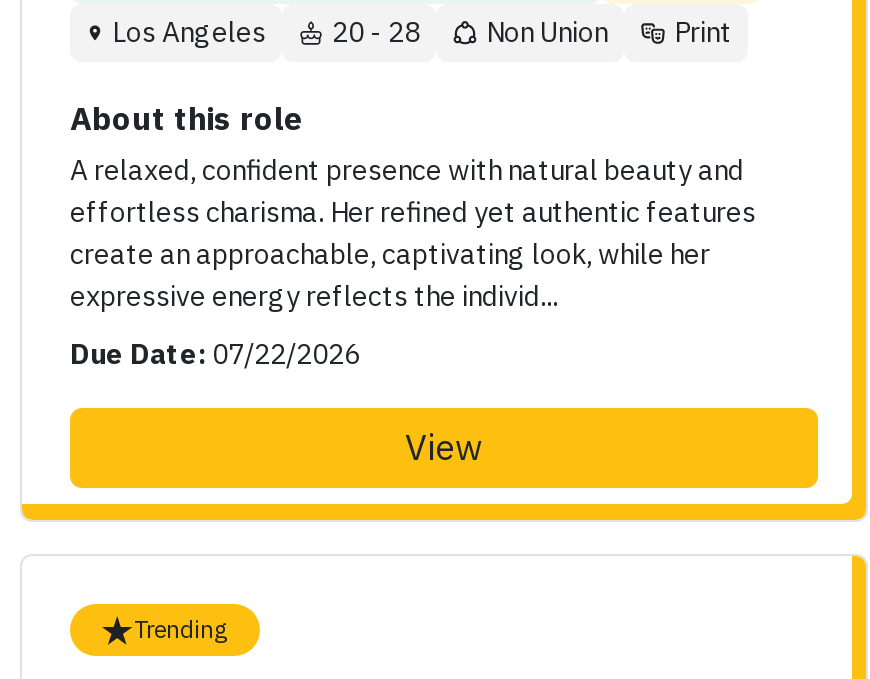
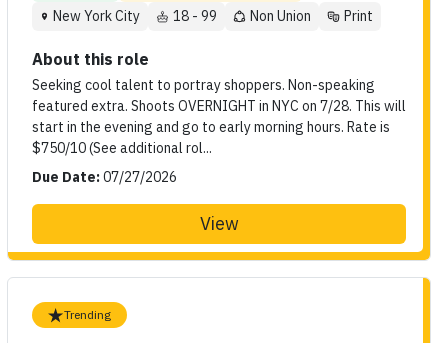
- Los Angeles
- 20 - 28
+ New York City
+ 18 - 99

- A relaxed, confident presence with natural beauty and
- effortless charisma. Her refined yet authentic features
- create an approachable, captivating look, while her
- expressive energy reflects the individ...
+ Seeking cool talent to portray shoppers. Non-speaking
+ featured extra. Shoots OVERNIGHT in NYC on 7/28. This will
+ start in the evening and go to early morning hours. Rate is
+ $750/10 (See additional rol...

- Due Date: 07/22/2026
+ Due Date: 07/27/2026
